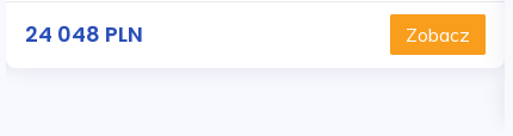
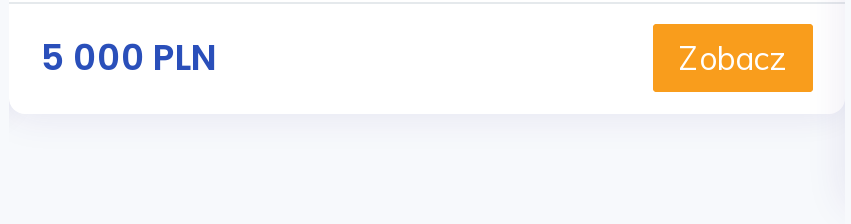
- 24 048 PLN
+ 5 000 PLN
